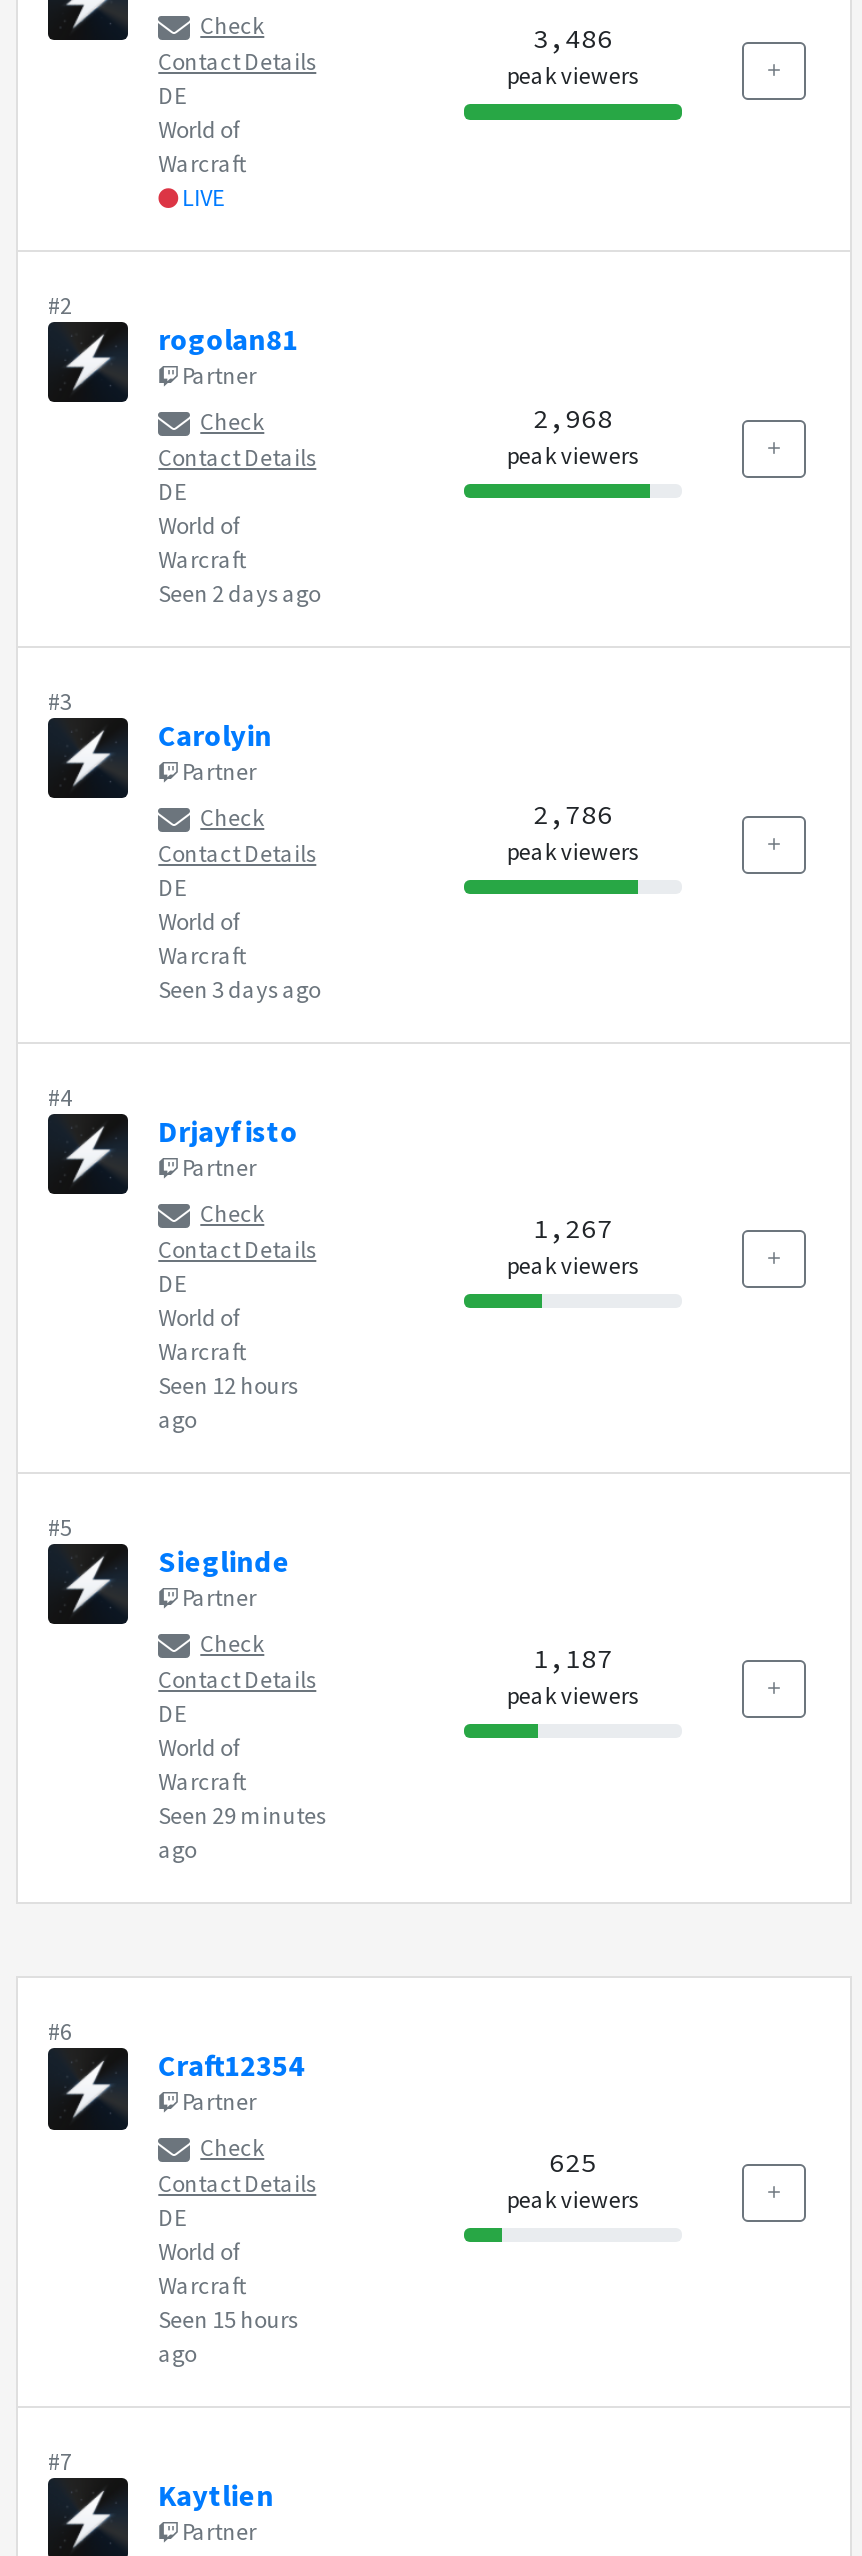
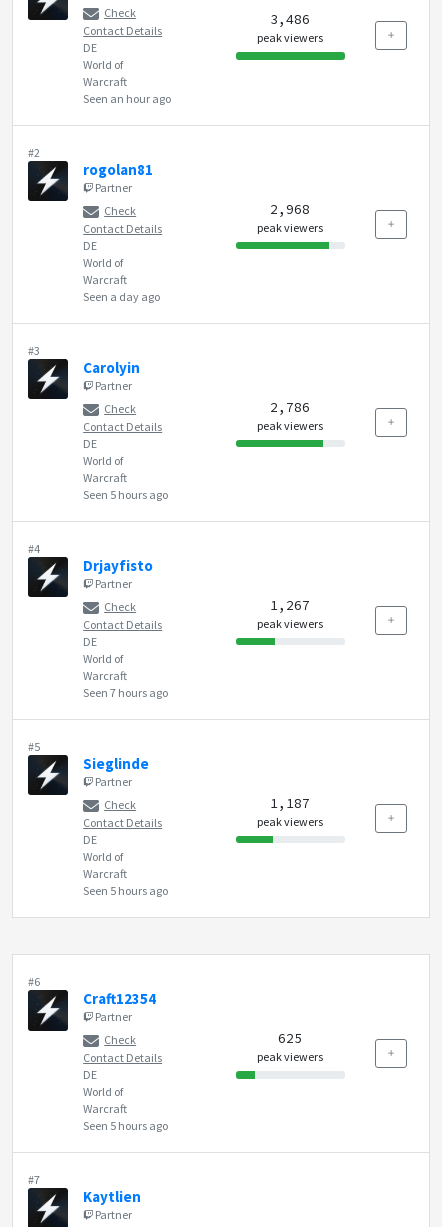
- LIVE
+ Seen an hour ago

- Seen 2 days ago
+ Seen a day ago

- Seen 3 days ago
+ Seen 5 hours ago

- Seen 12 hours
- ago
+ Seen 7 hours ago

- Seen 29 minutes
- ago
+ Seen 5 hours ago

- Seen 15 hours
- ago
+ Seen 5 hours ago
